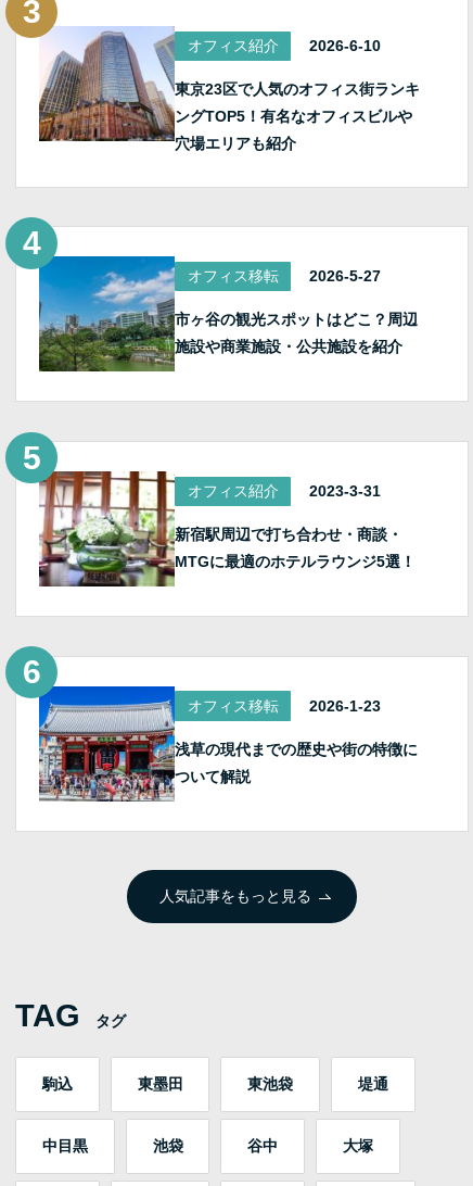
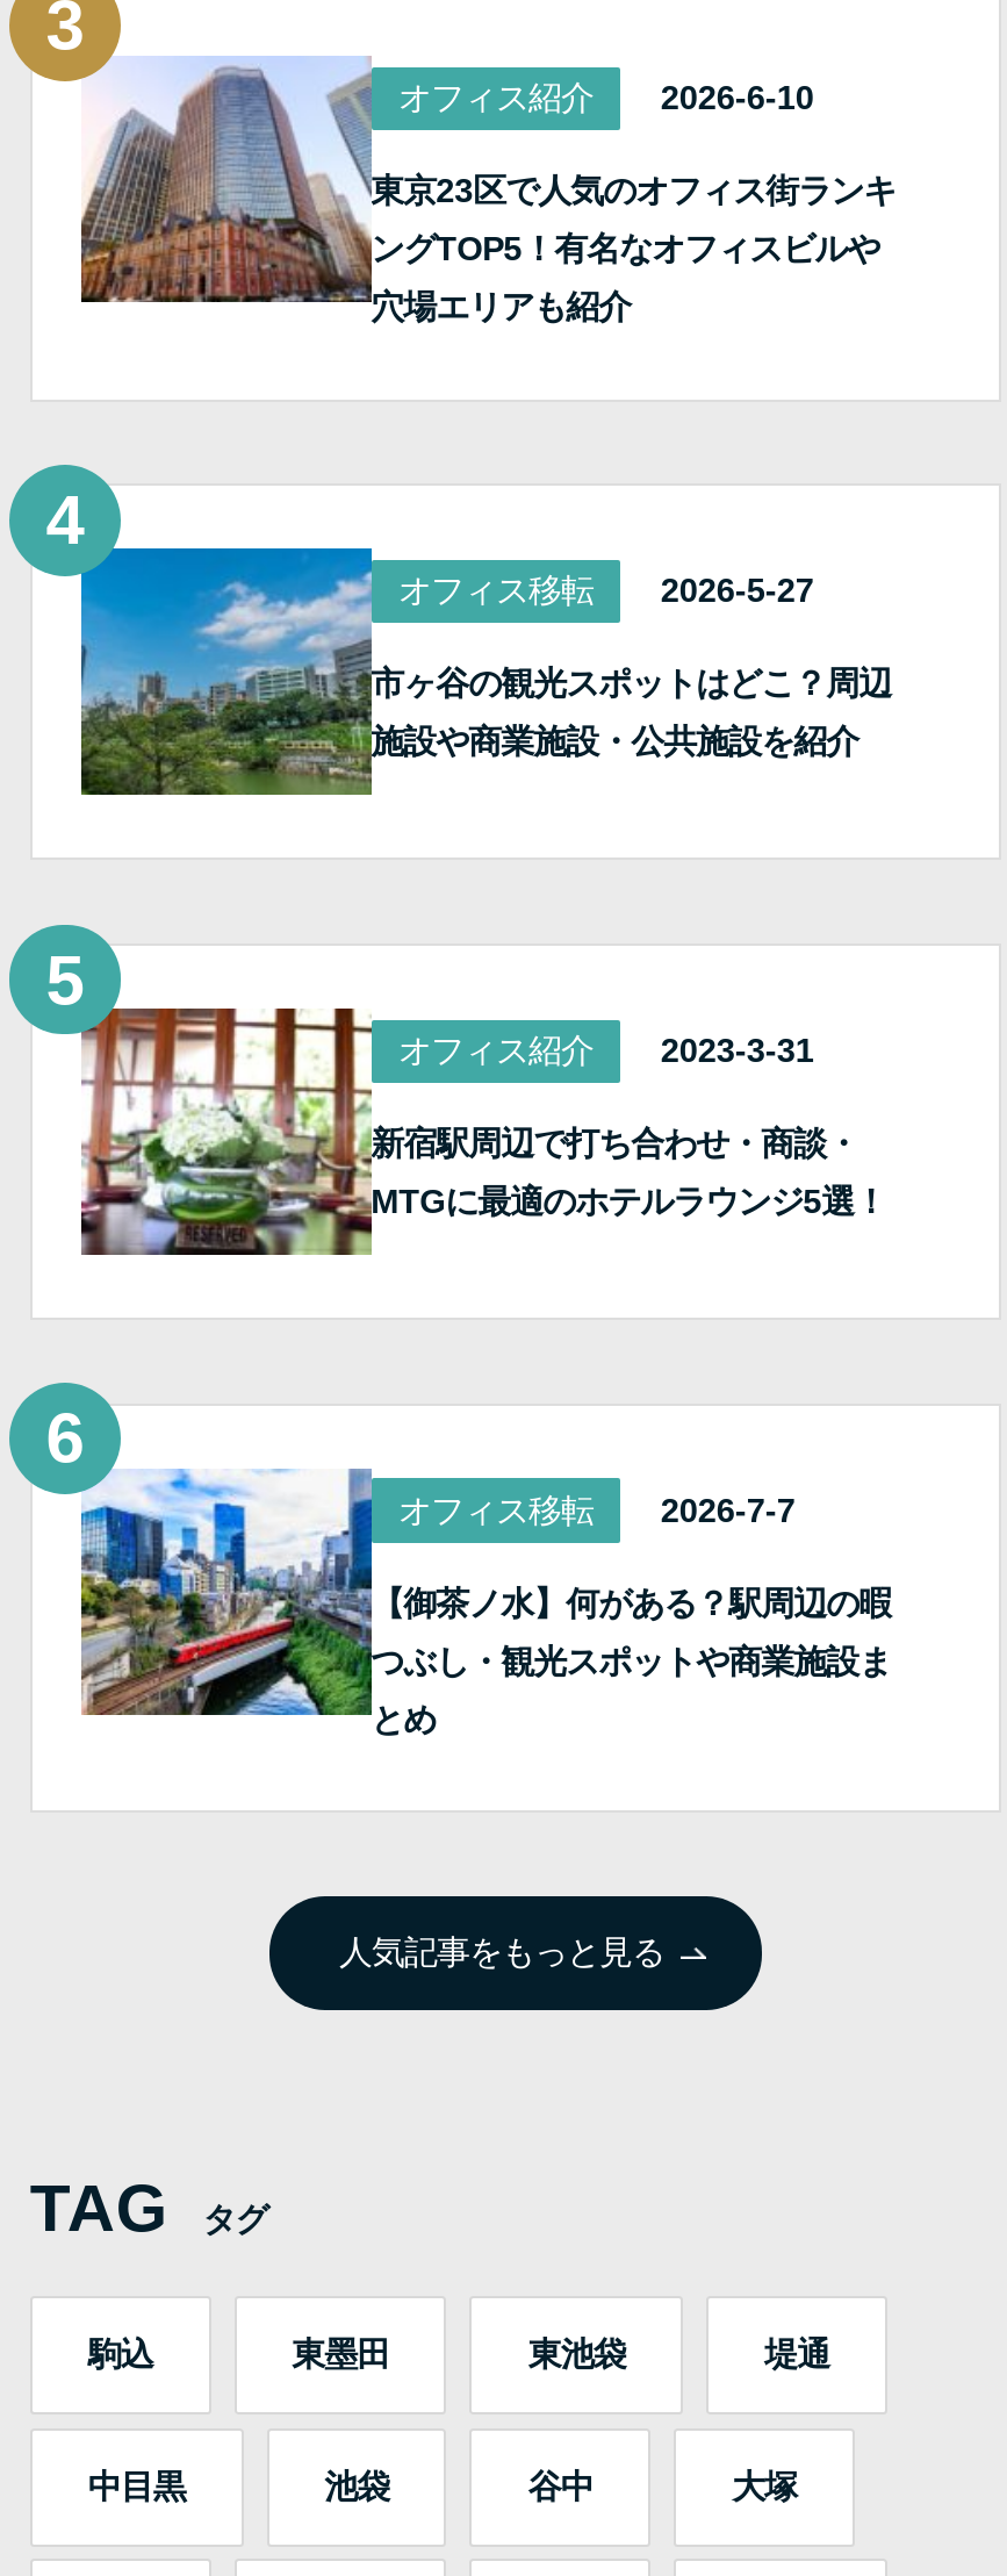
- [image]
- 2026-1-23
- 浅草の現代までの歴史や街の特徴に
- ついて解説
+ [image]
+ 2026-7-7
+ 【御茶ノ水】何がある？駅周辺の暇
+ つぶし・観光スポットや商業施設ま
+ とめ
